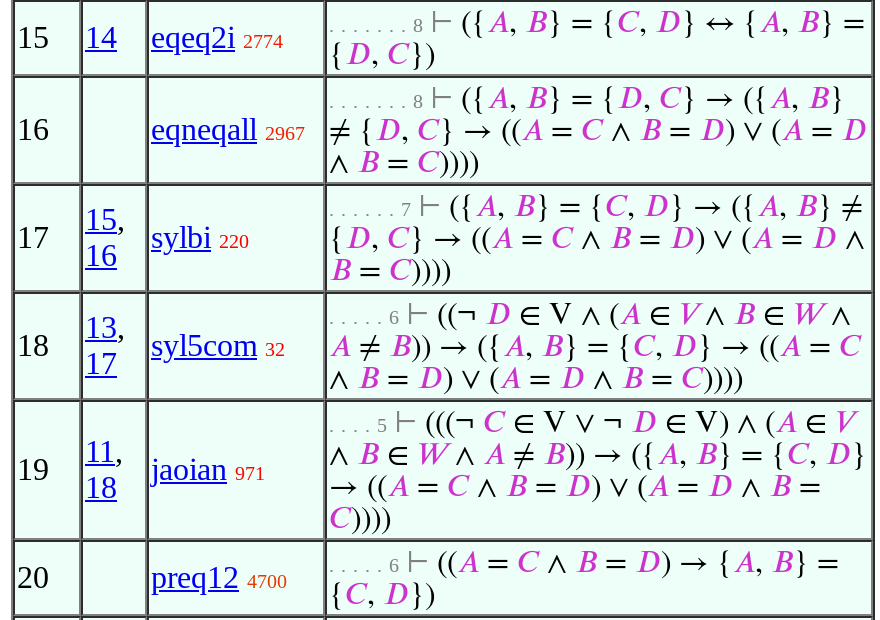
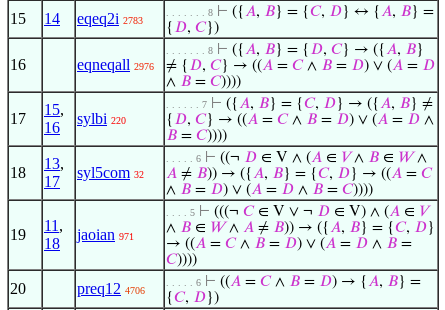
- eqeq2i 2774
+ eqeq2i 2783

- eqneqall 2967
+ eqneqall 2976

- preq12 4700
+ preq12 4706
